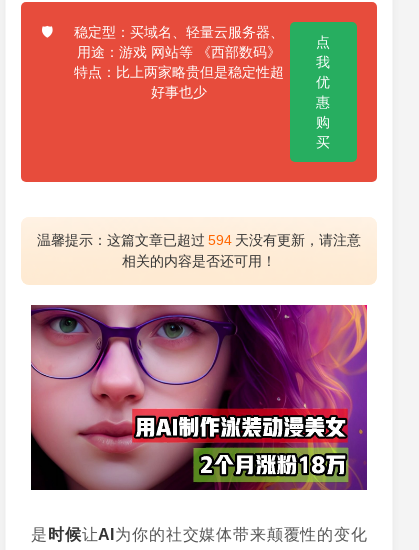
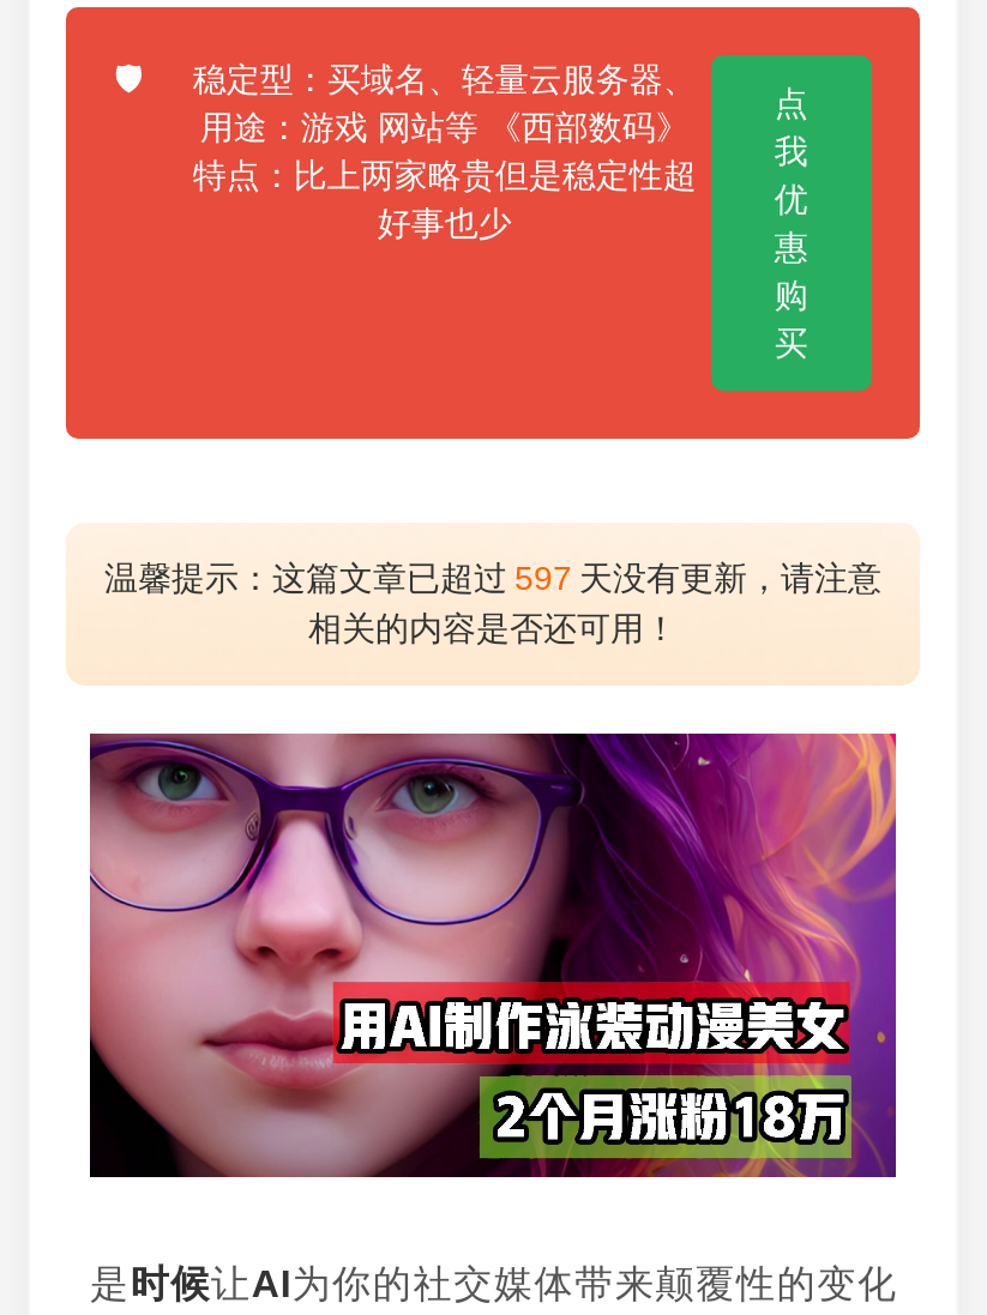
- 温馨提示：这篇文章已超过 594 天没有更新，请注意
+ 温馨提示：这篇文章已超过 597 天没有更新，请注意
